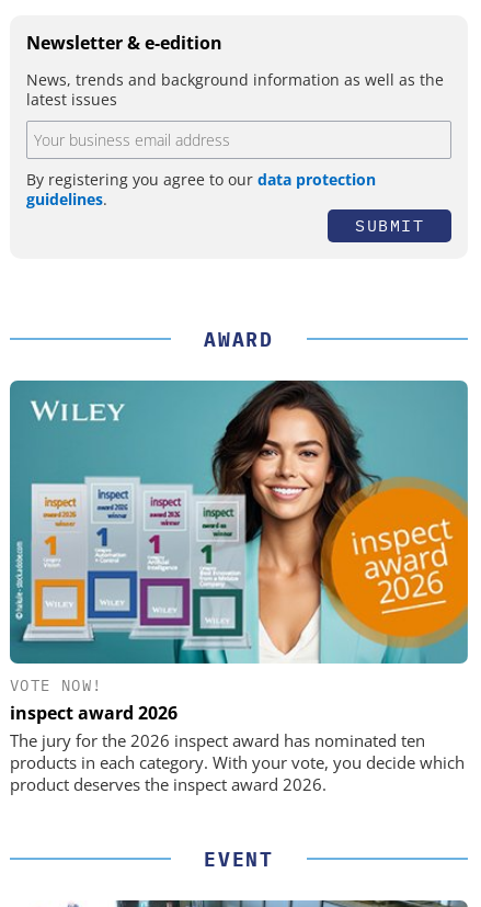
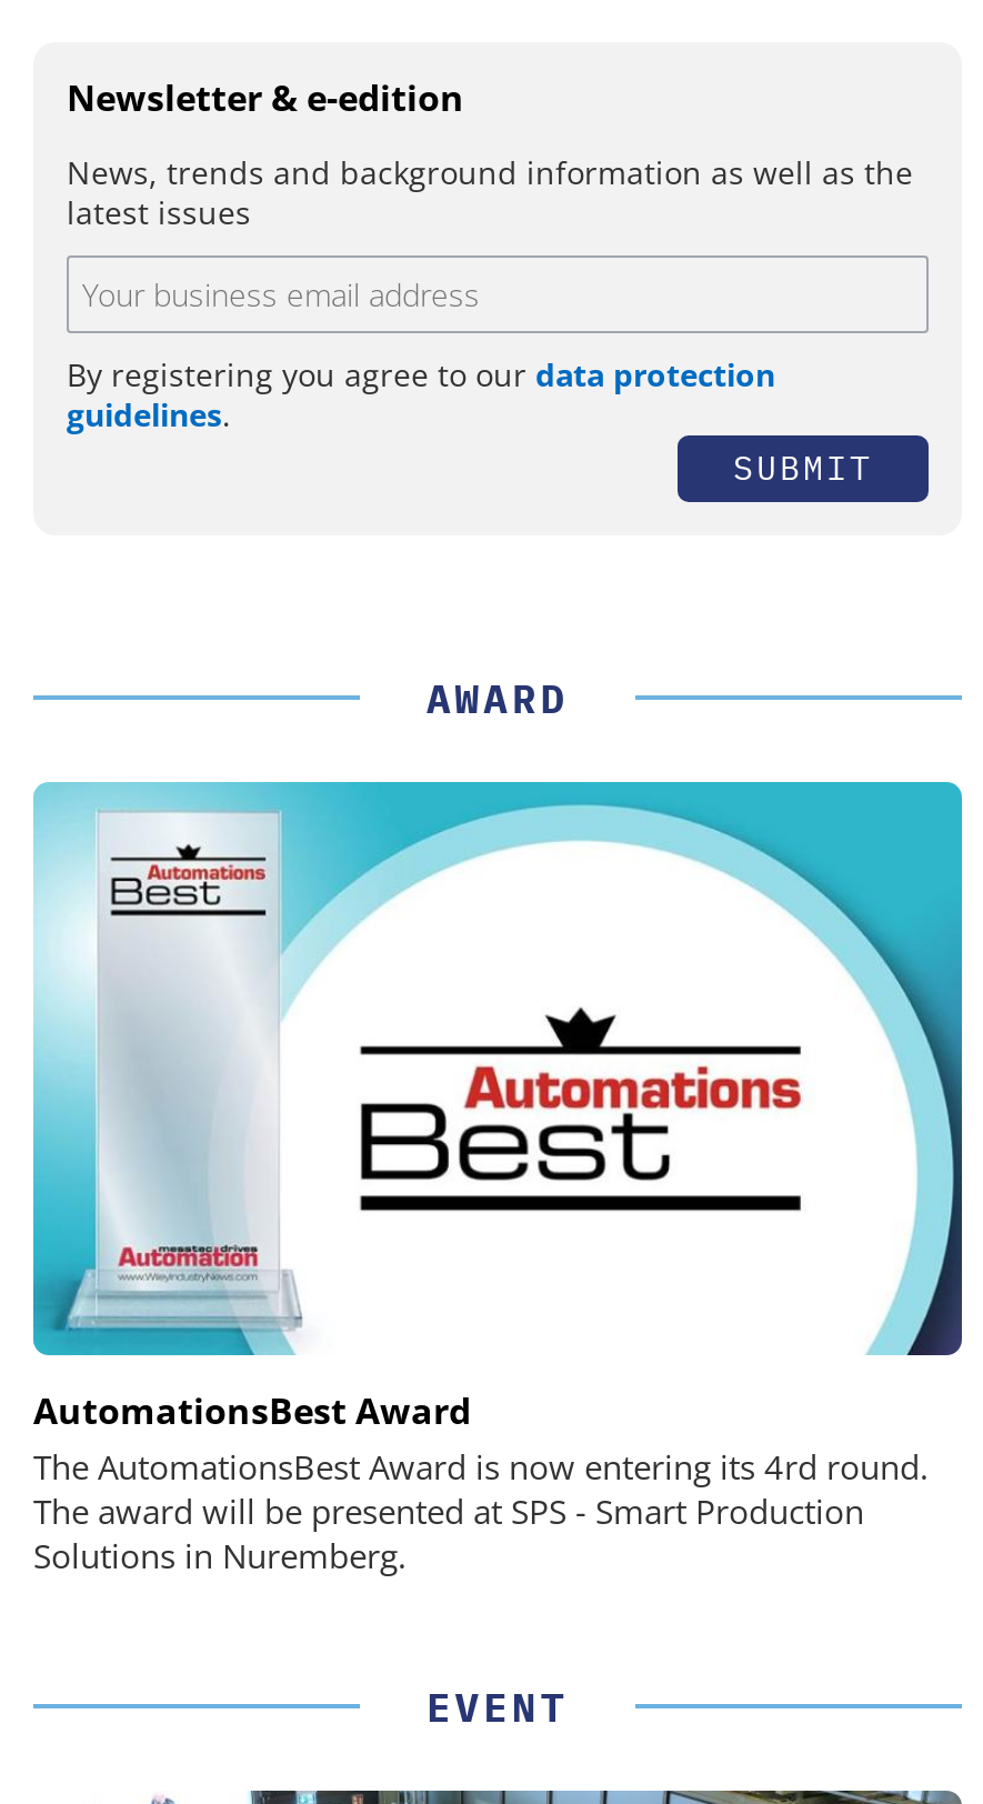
- [image]
- VOTE NOW!
- inspect award 2026
- The jury for the 2026 inspect award has nominated ten
- products in each category. With your vote, you decide which
- product deserves the inspect award 2026.
+ [image]
+ AutomationsBest Award
+ The AutomationsBest Award is now entering its 4rd round.
+ The award will be presented at SPS - Smart Production
+ Solutions in Nuremberg.
